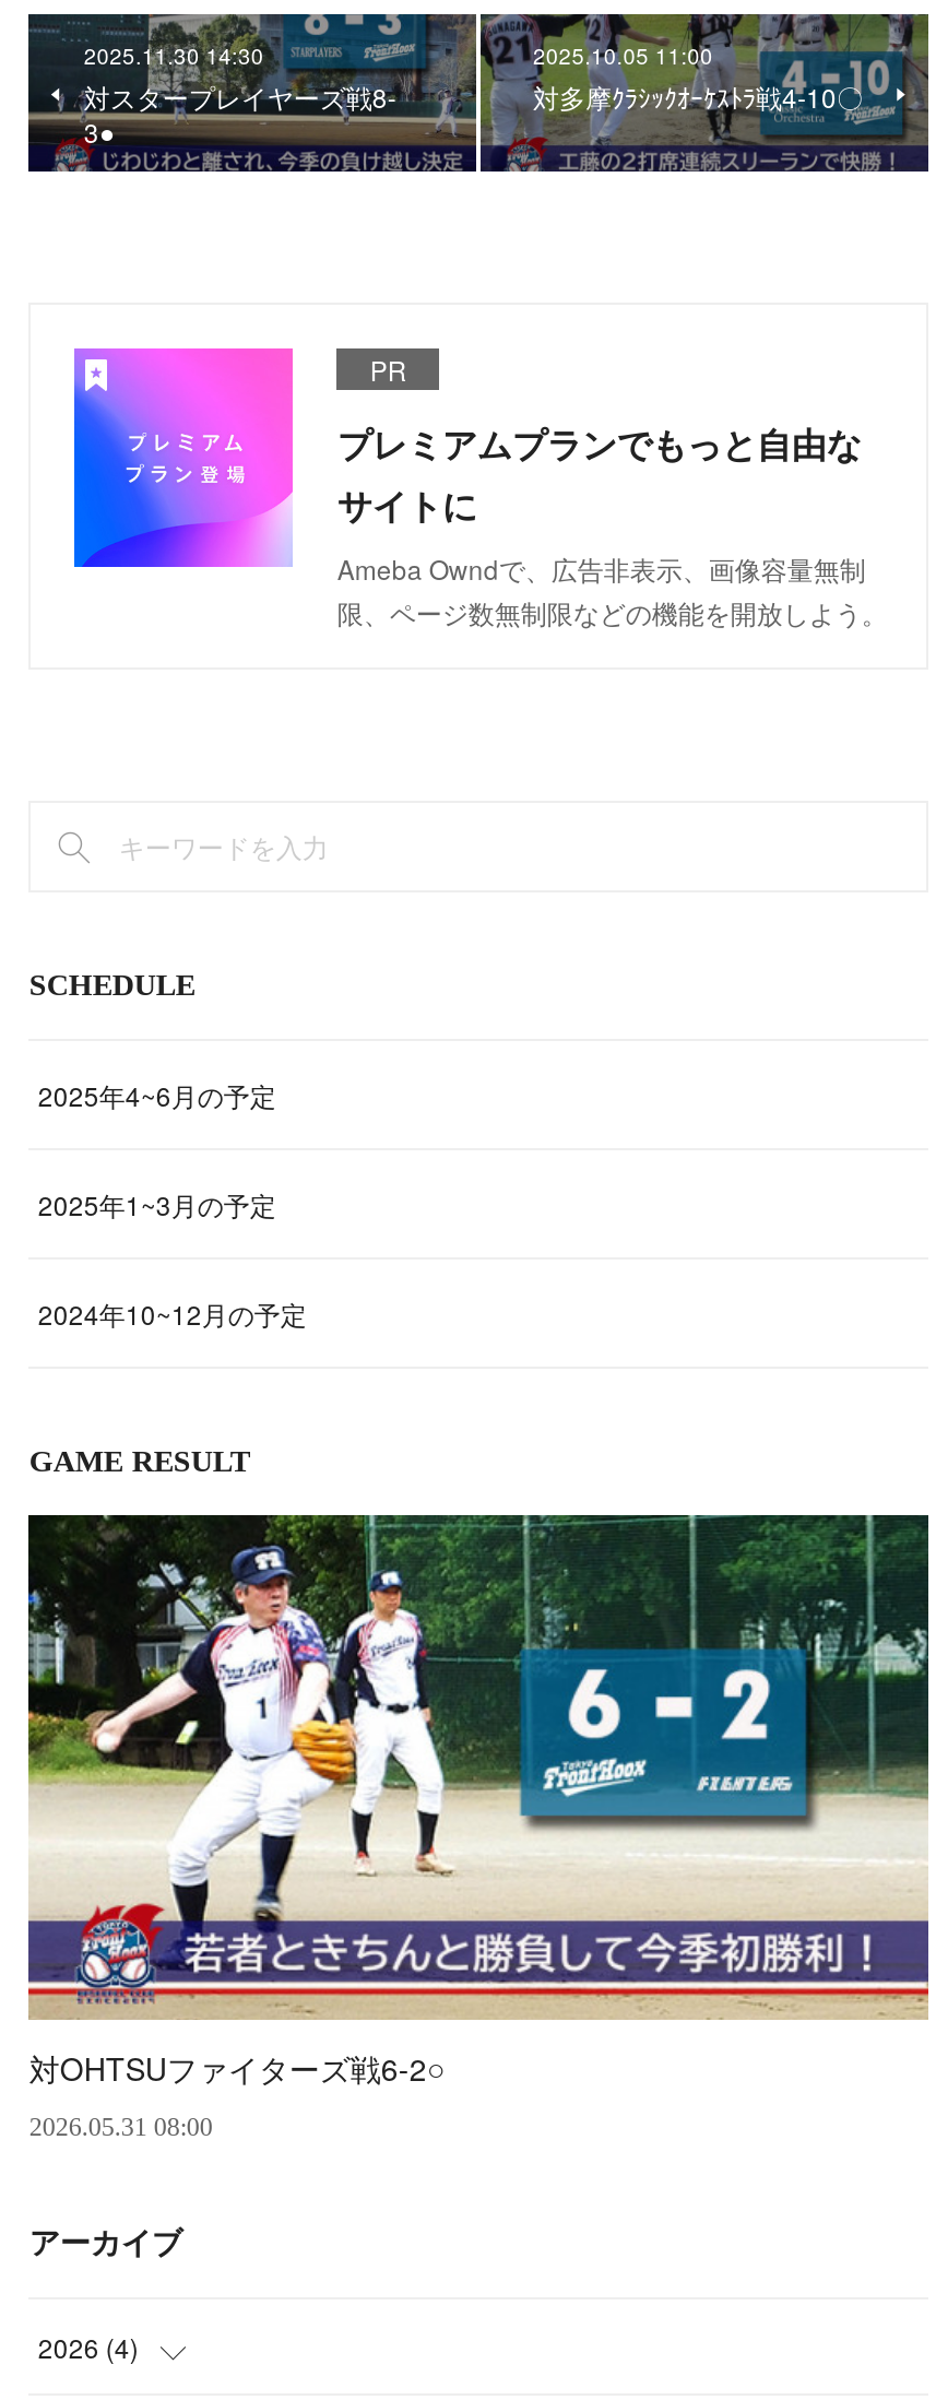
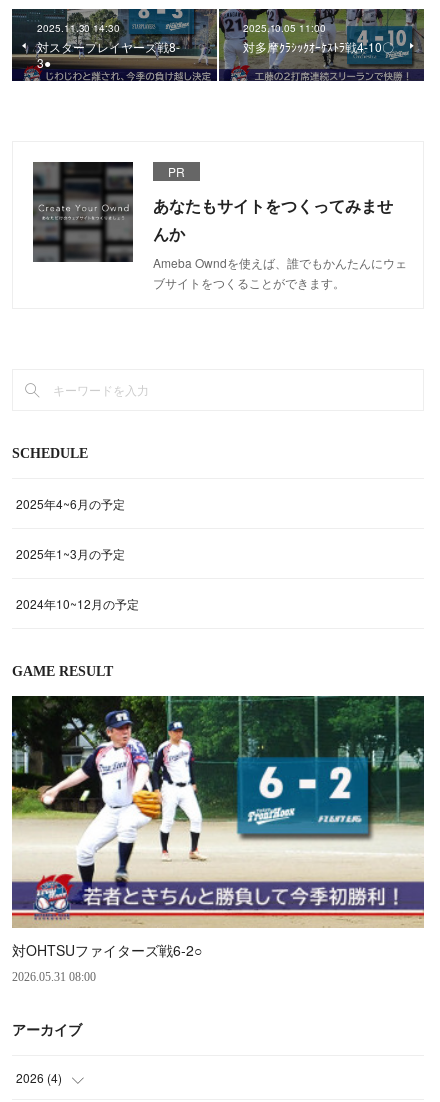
- [image]
- プレミアムプランでもっと自由な
- サイトに
- Ameba Owndで、広告非表示、画像容量無制
- 限、ページ数無制限などの機能を開放しよう。
+ [image]
+ あなたもサイトをつくってみませ
+ んか
+ Ameba Owndを使えば、誰でもかんたんにウェ
+ ブサイトをつくることができます。
